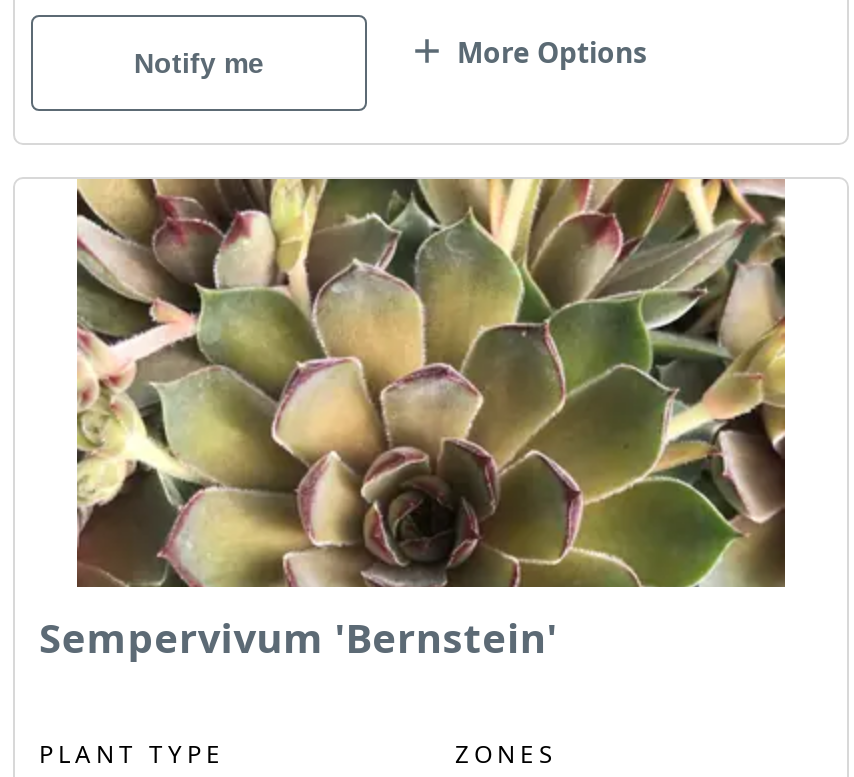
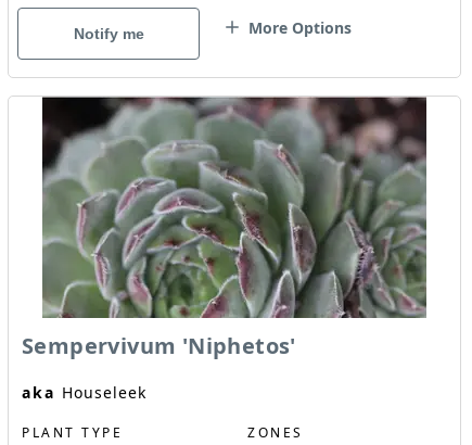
- [image]
- Sempervivum 'Bernstein'
+ [image]
+ Sempervivum 'Niphetos'
+ aka Houseleek
